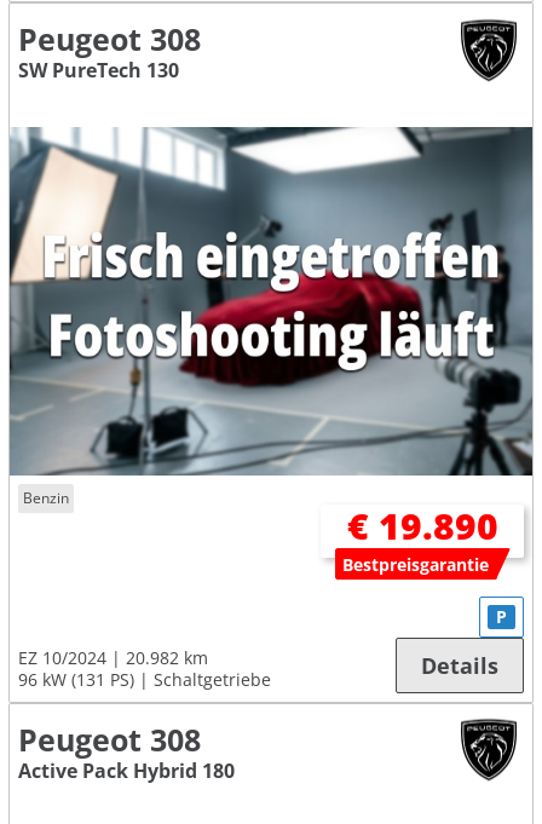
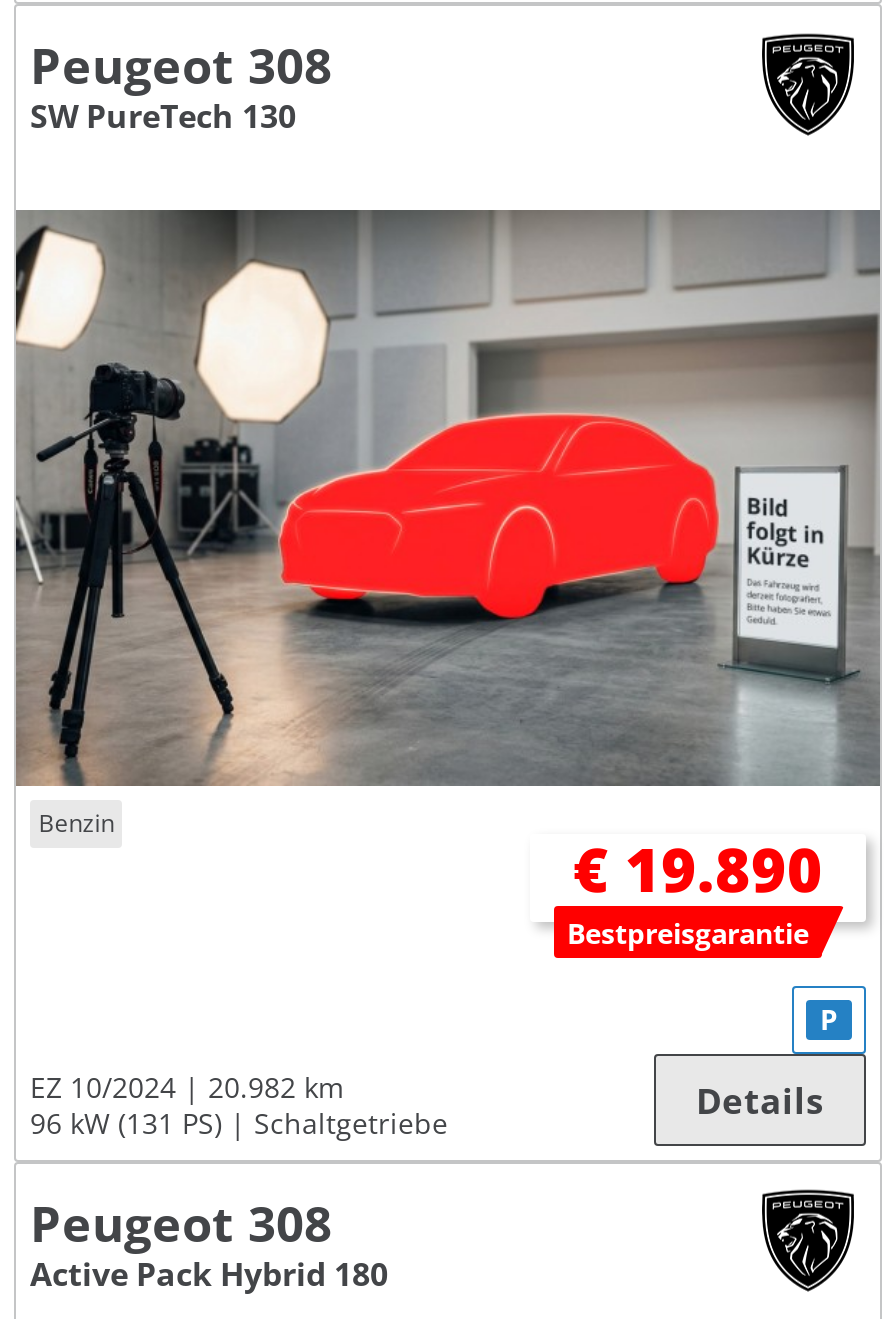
- [image]
+ [image]
